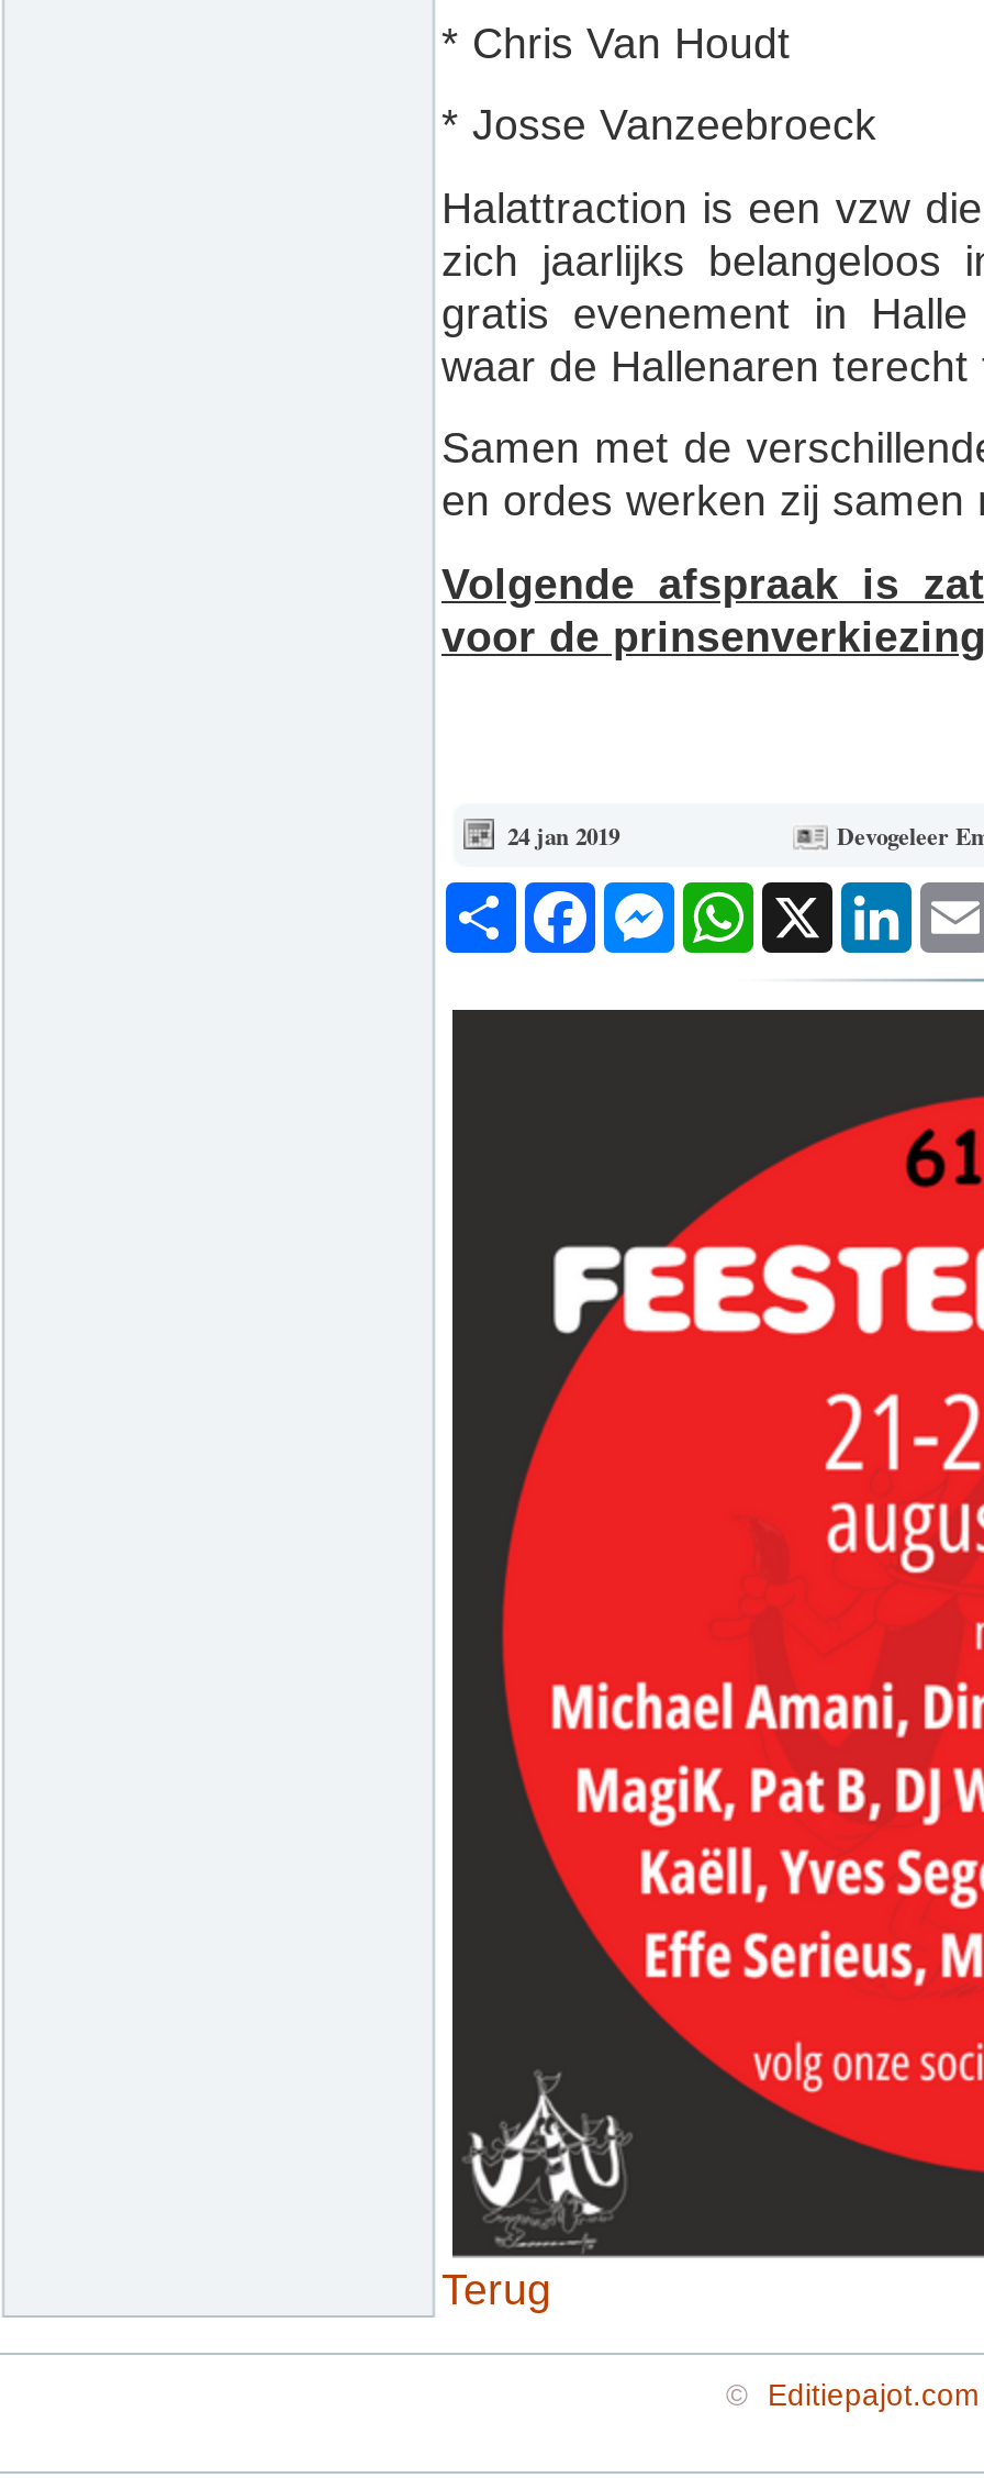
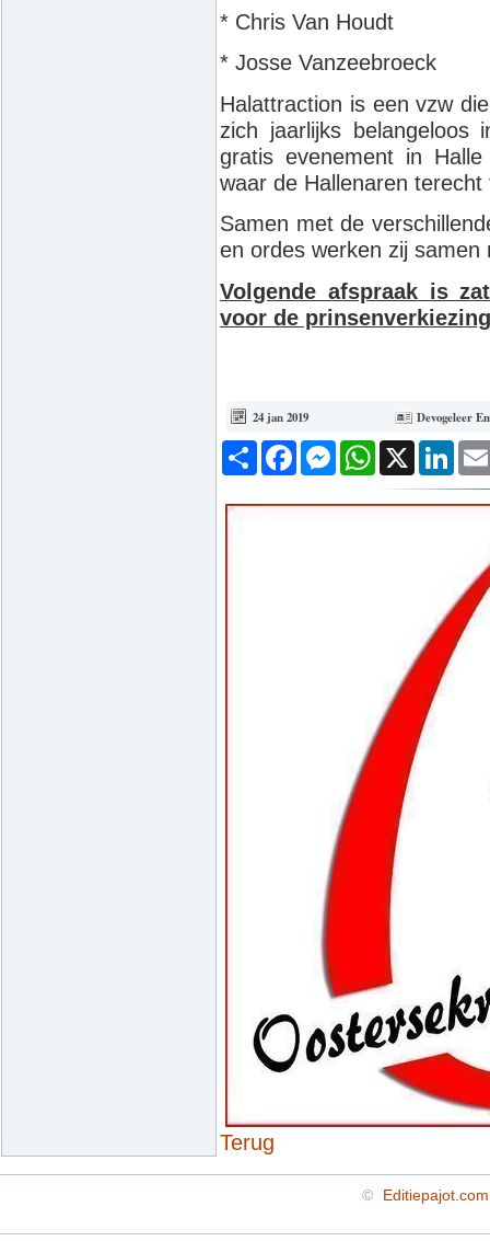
- [image]
+ [image]
